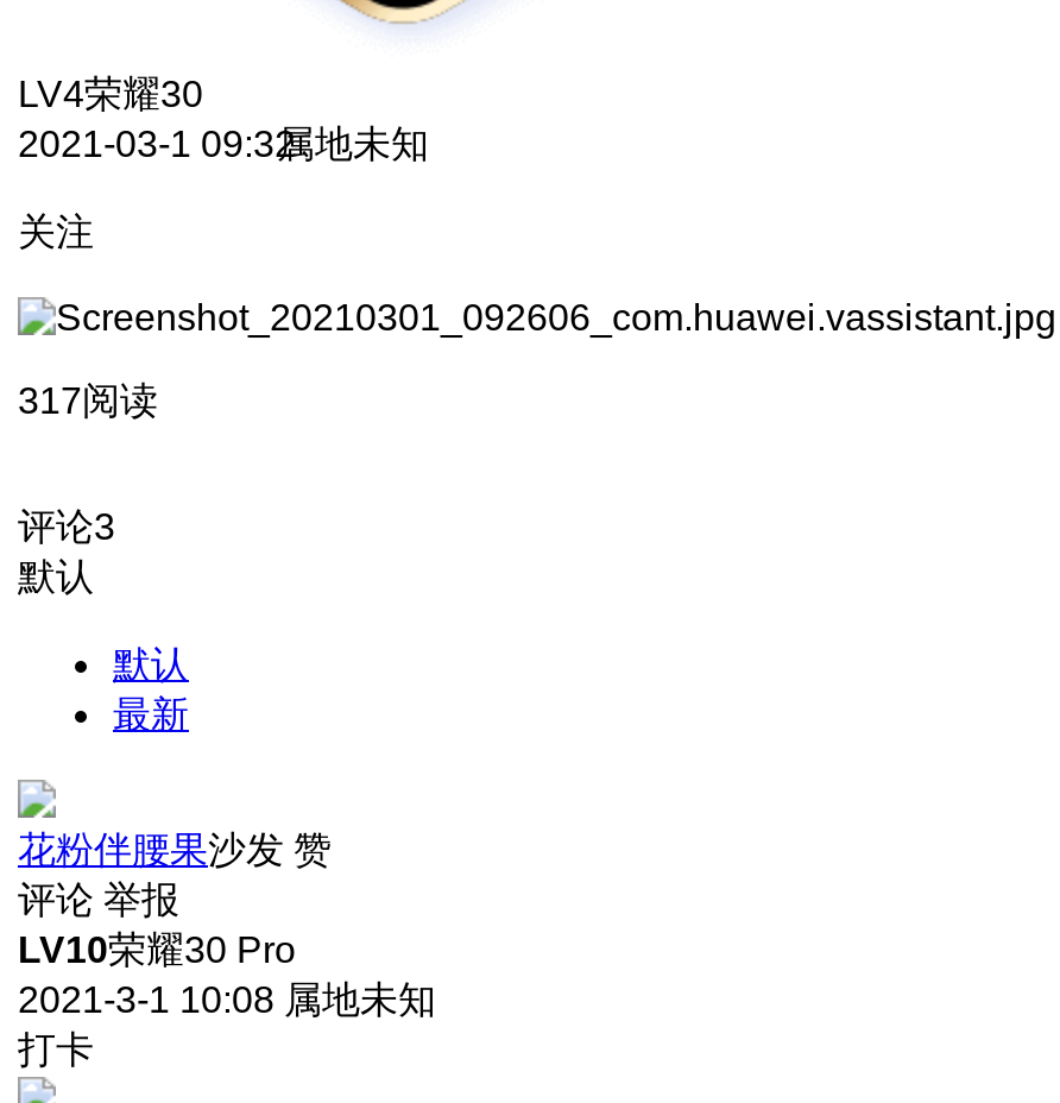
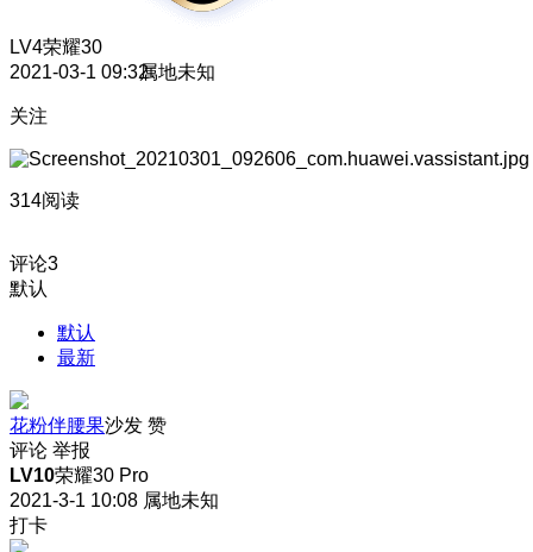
- 317阅读
+ 314阅读
